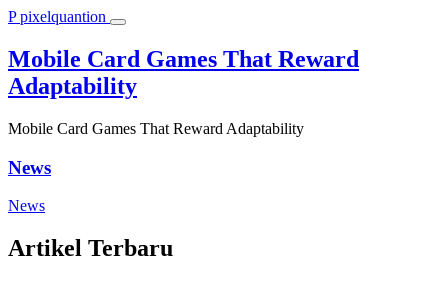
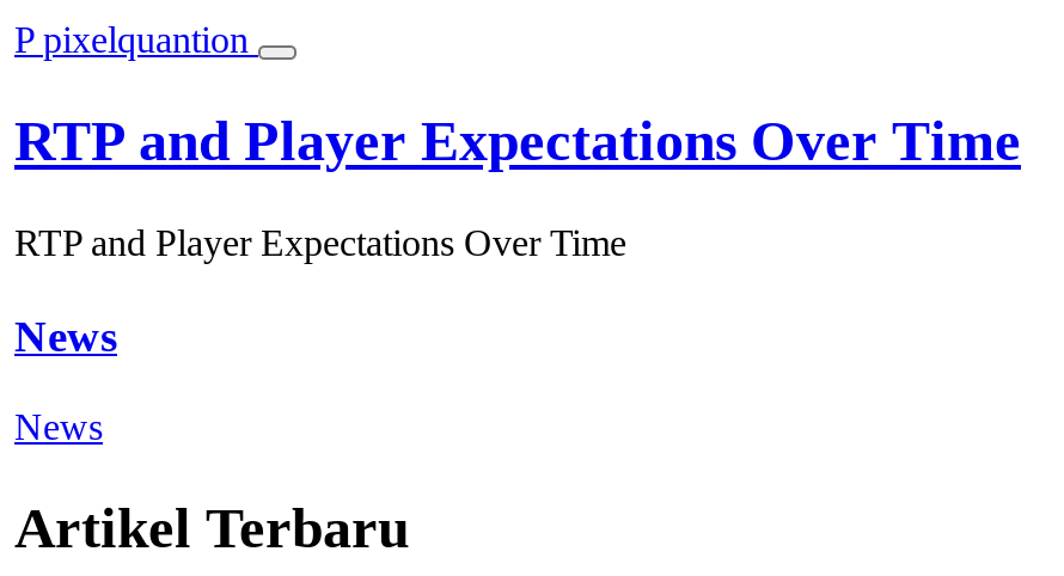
- Mobile Card Games That Reward
- Adaptability
+ RTP and Player Expectations Over Time

- Mobile Card Games That Reward Adaptability
+ RTP and Player Expectations Over Time
